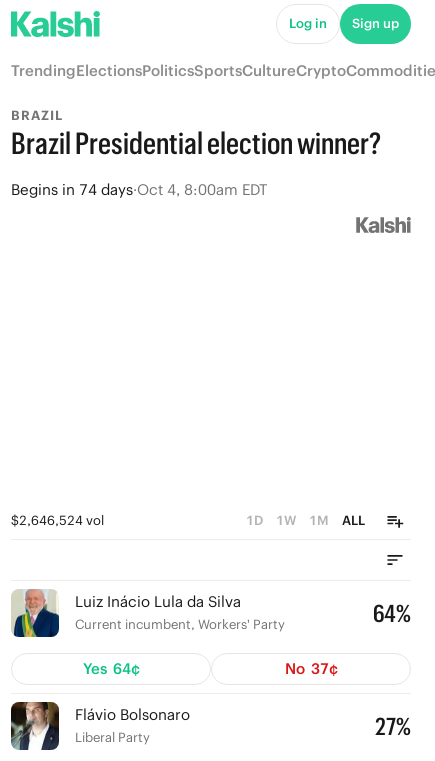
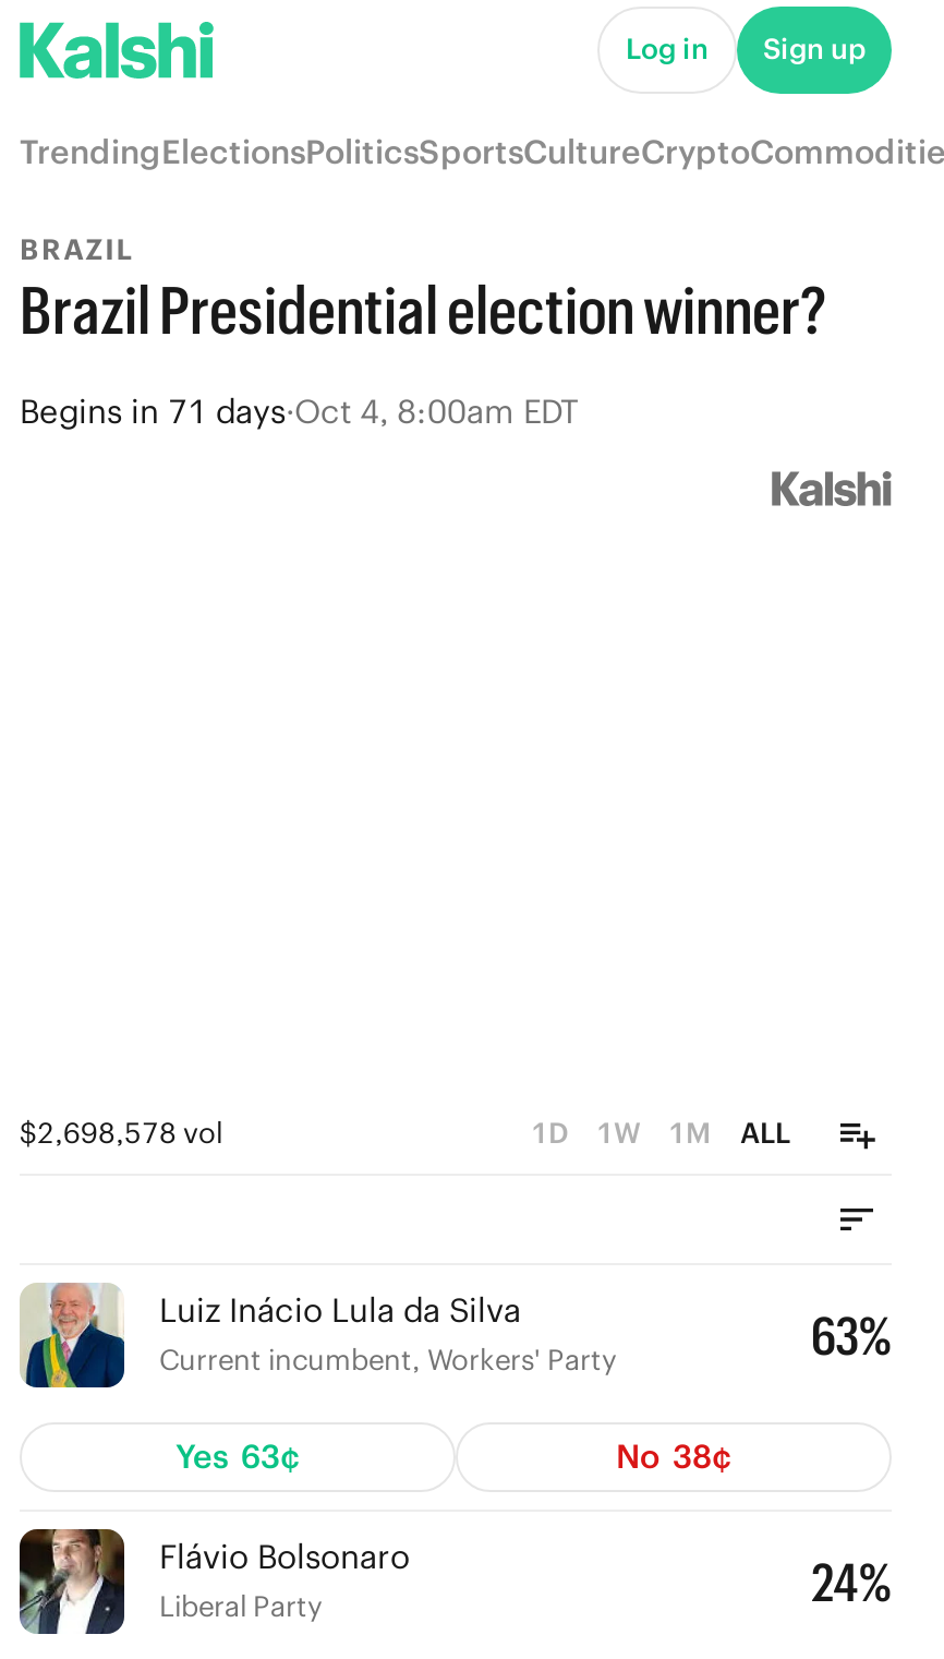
- Begins in 74 days·Oct 4, 8:00am EDT
+ Begins in 71 days·Oct 4, 8:00am EDT

- $2,646,524 vol
+ $2,698,578 vol

- 64%
+ 63%

- Yes 64¢
+ Yes 63¢

- No 37¢
+ No 38¢

- 27%
+ 24%
